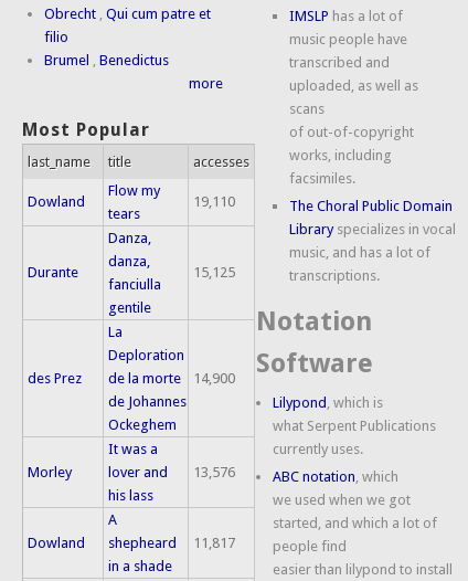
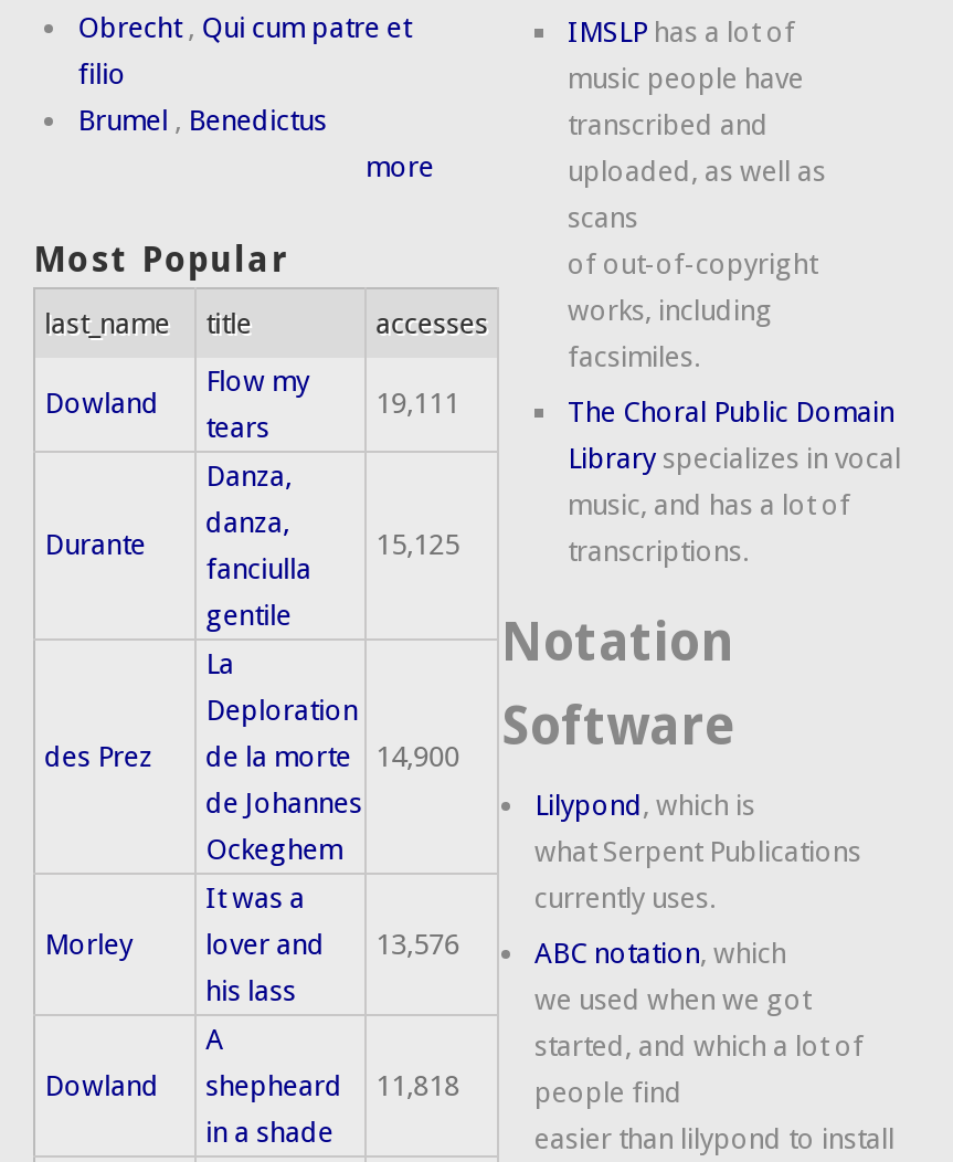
- 19,110
+ 19,111

- Dowland shepheard 11,817
+ Dowland shepheard 11,818
